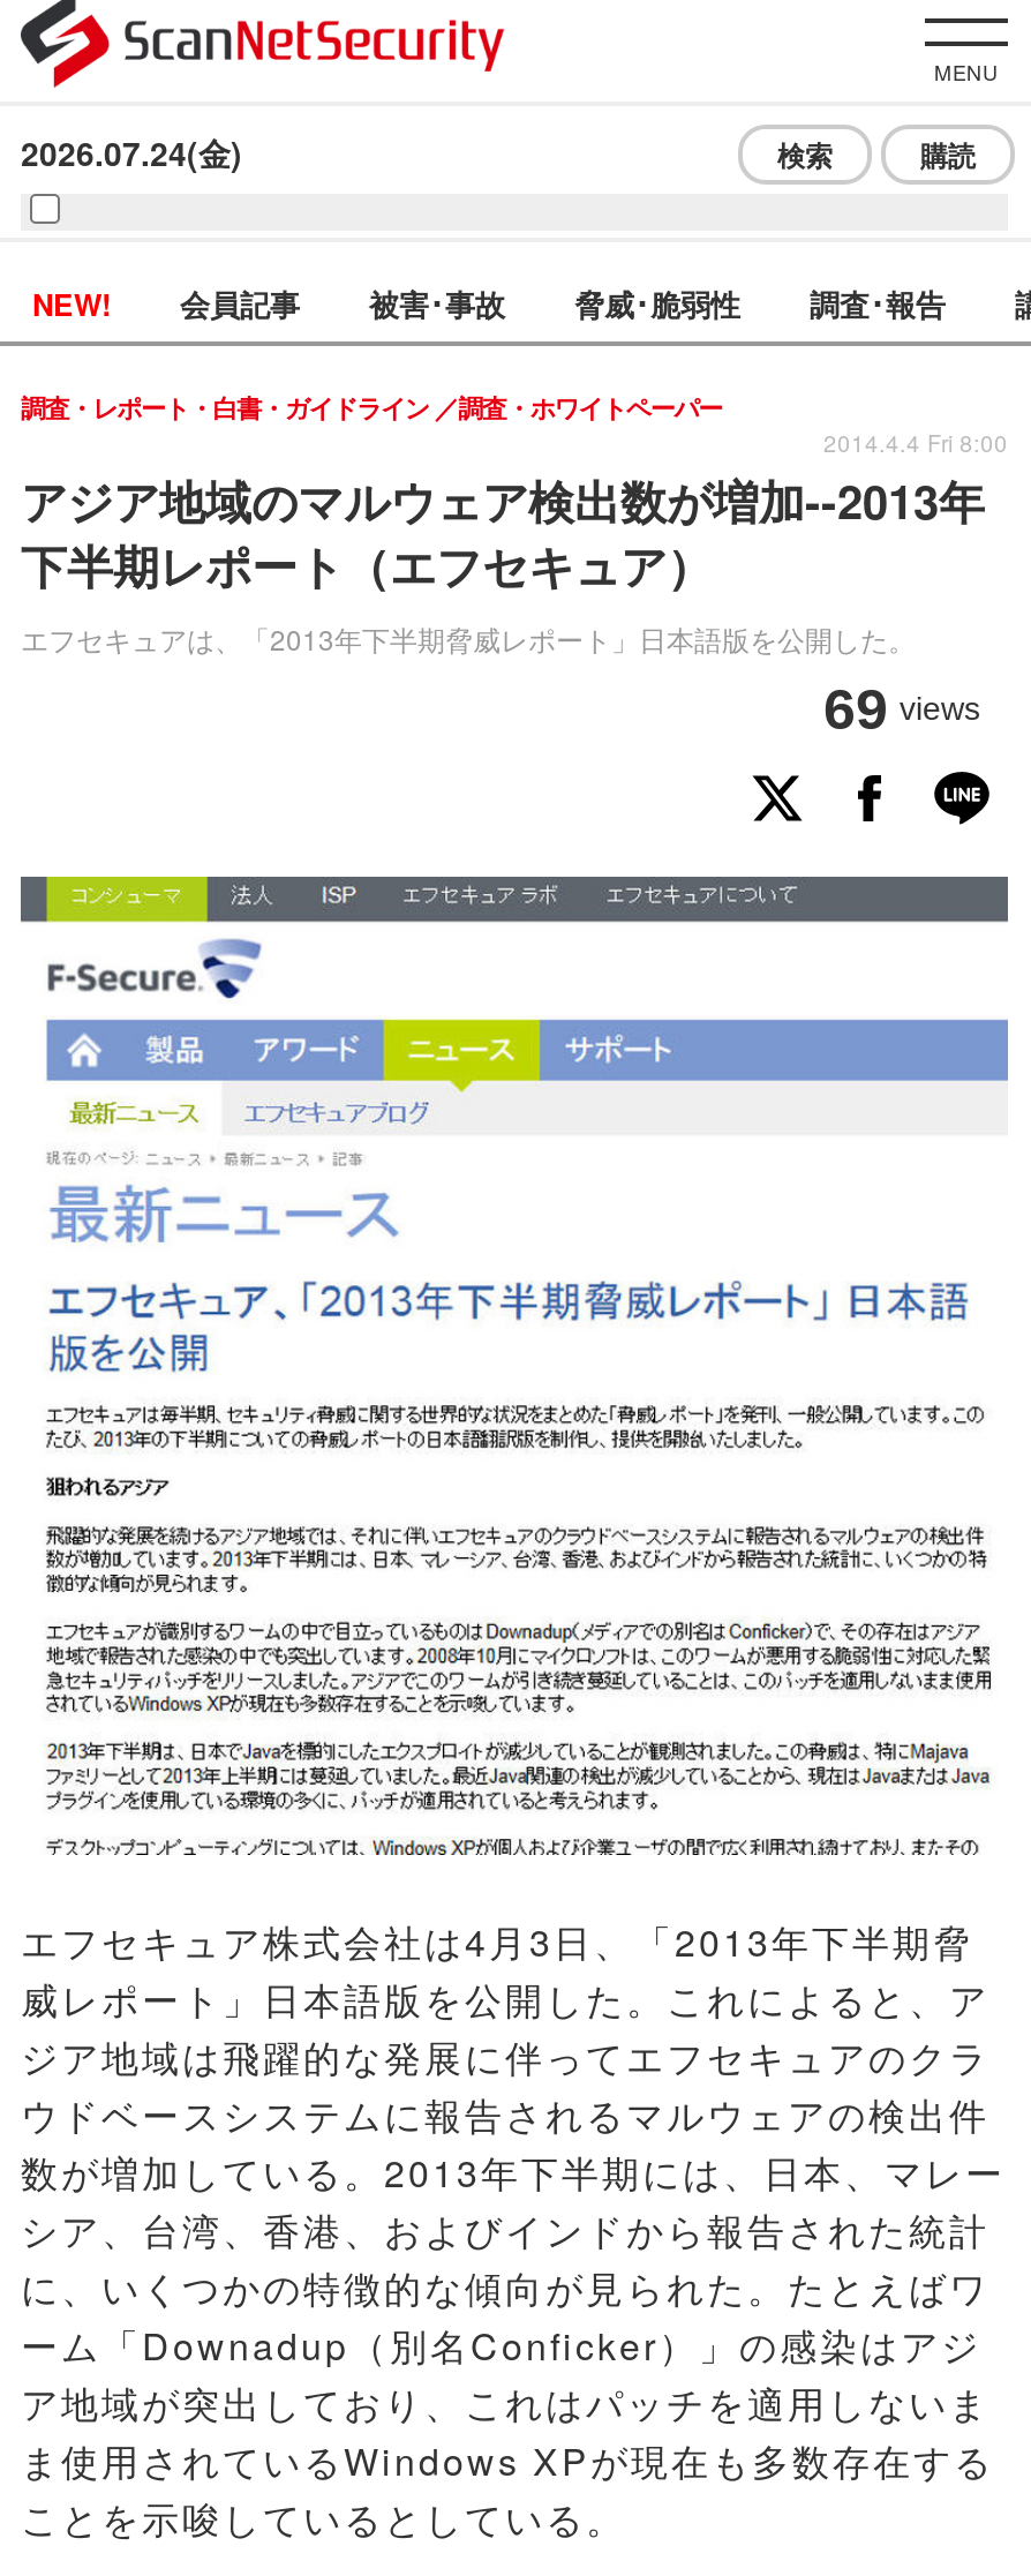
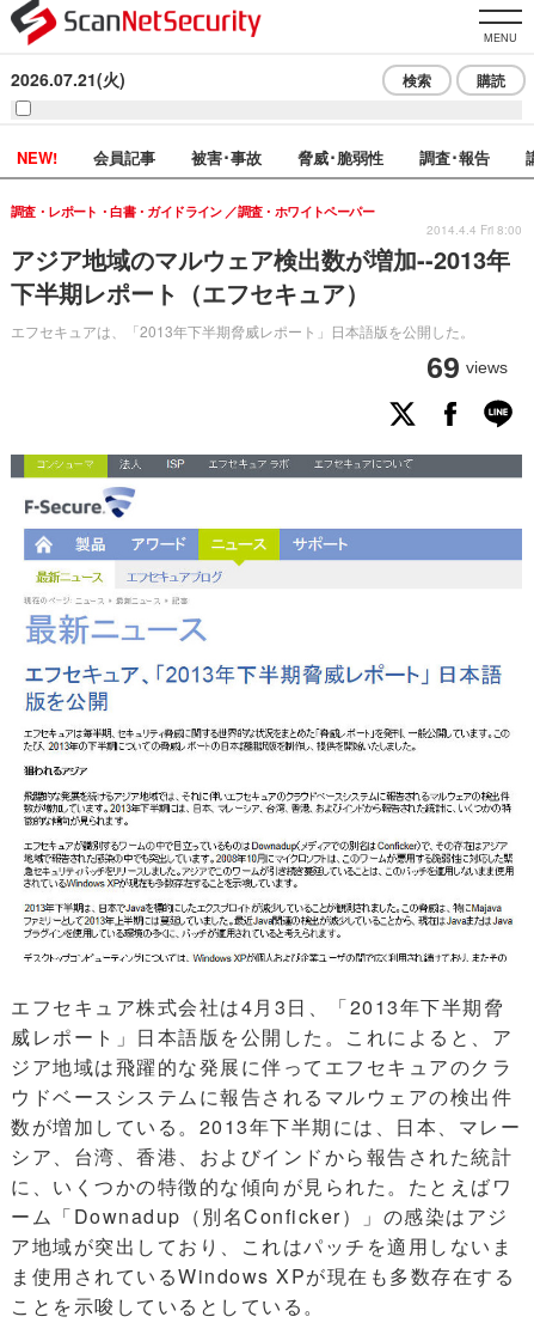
- 2026.07.24(金)
+ 2026.07.21(火)
